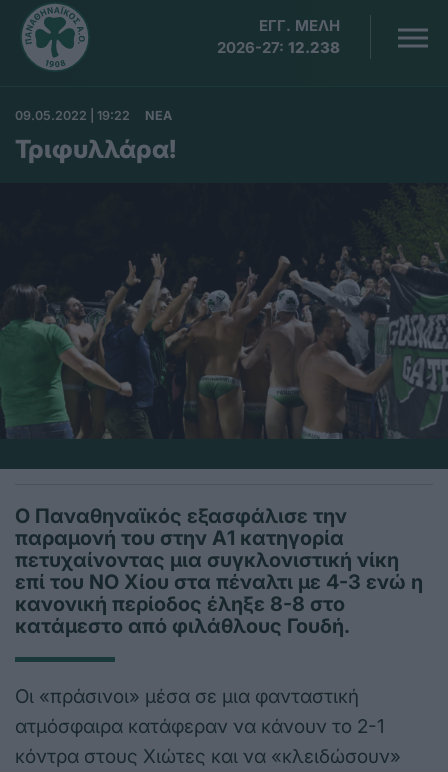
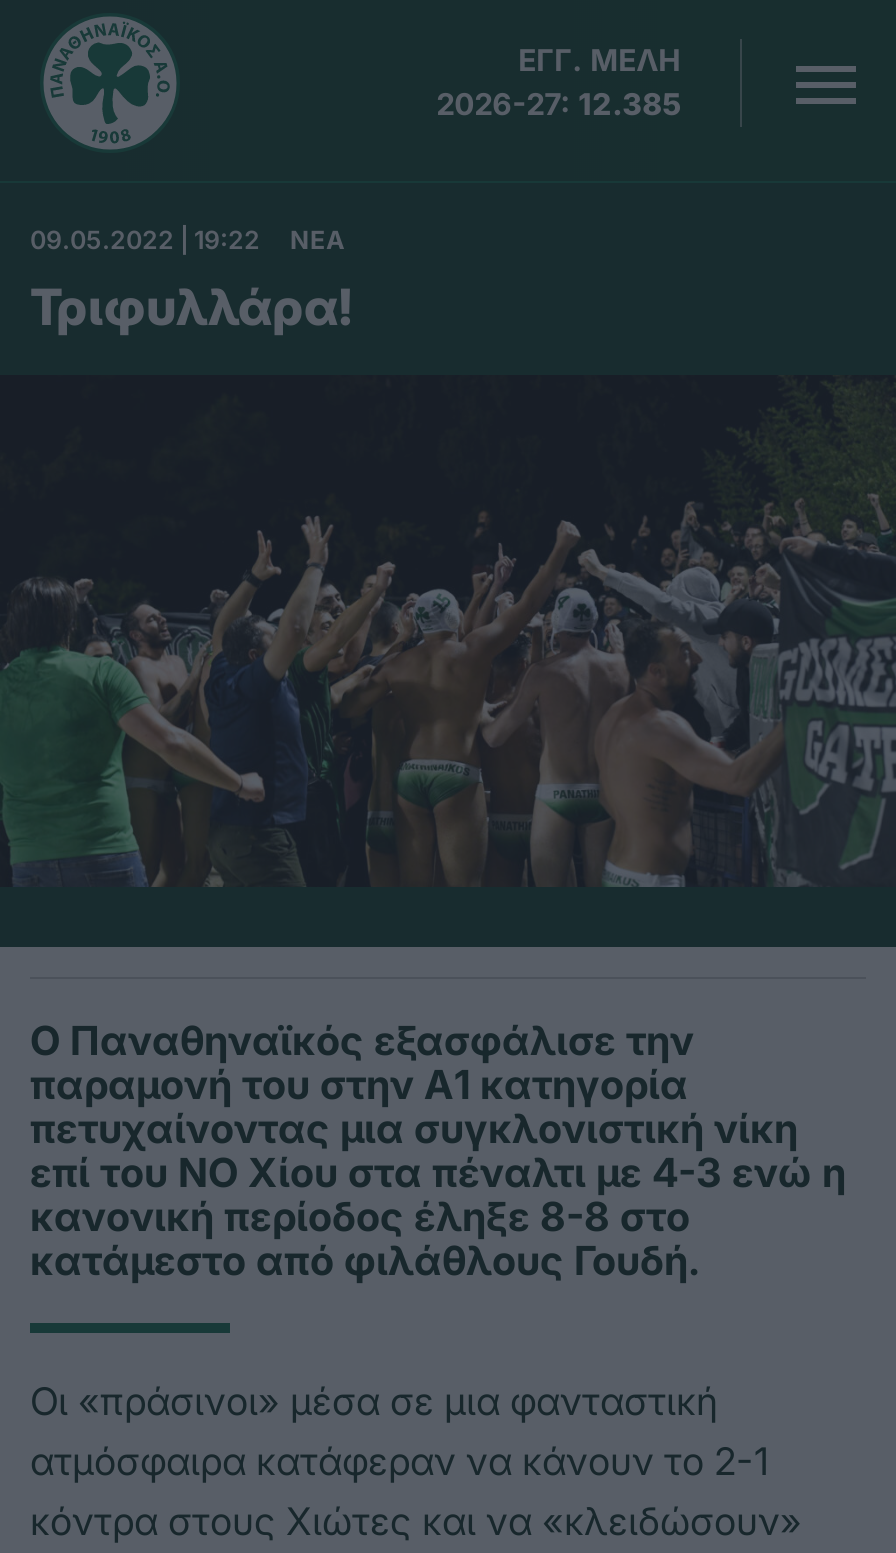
- 2026-27: 12.238
+ 2026-27: 12.385
